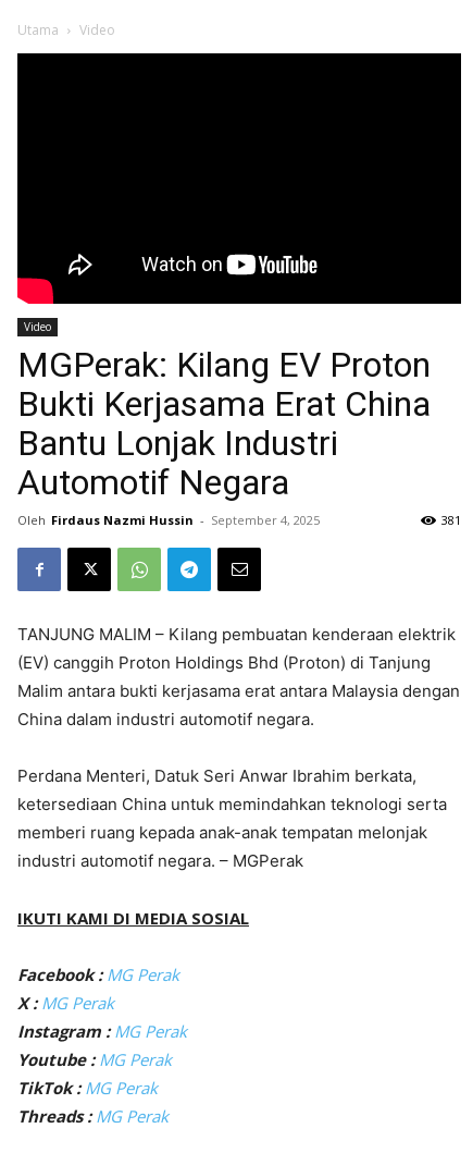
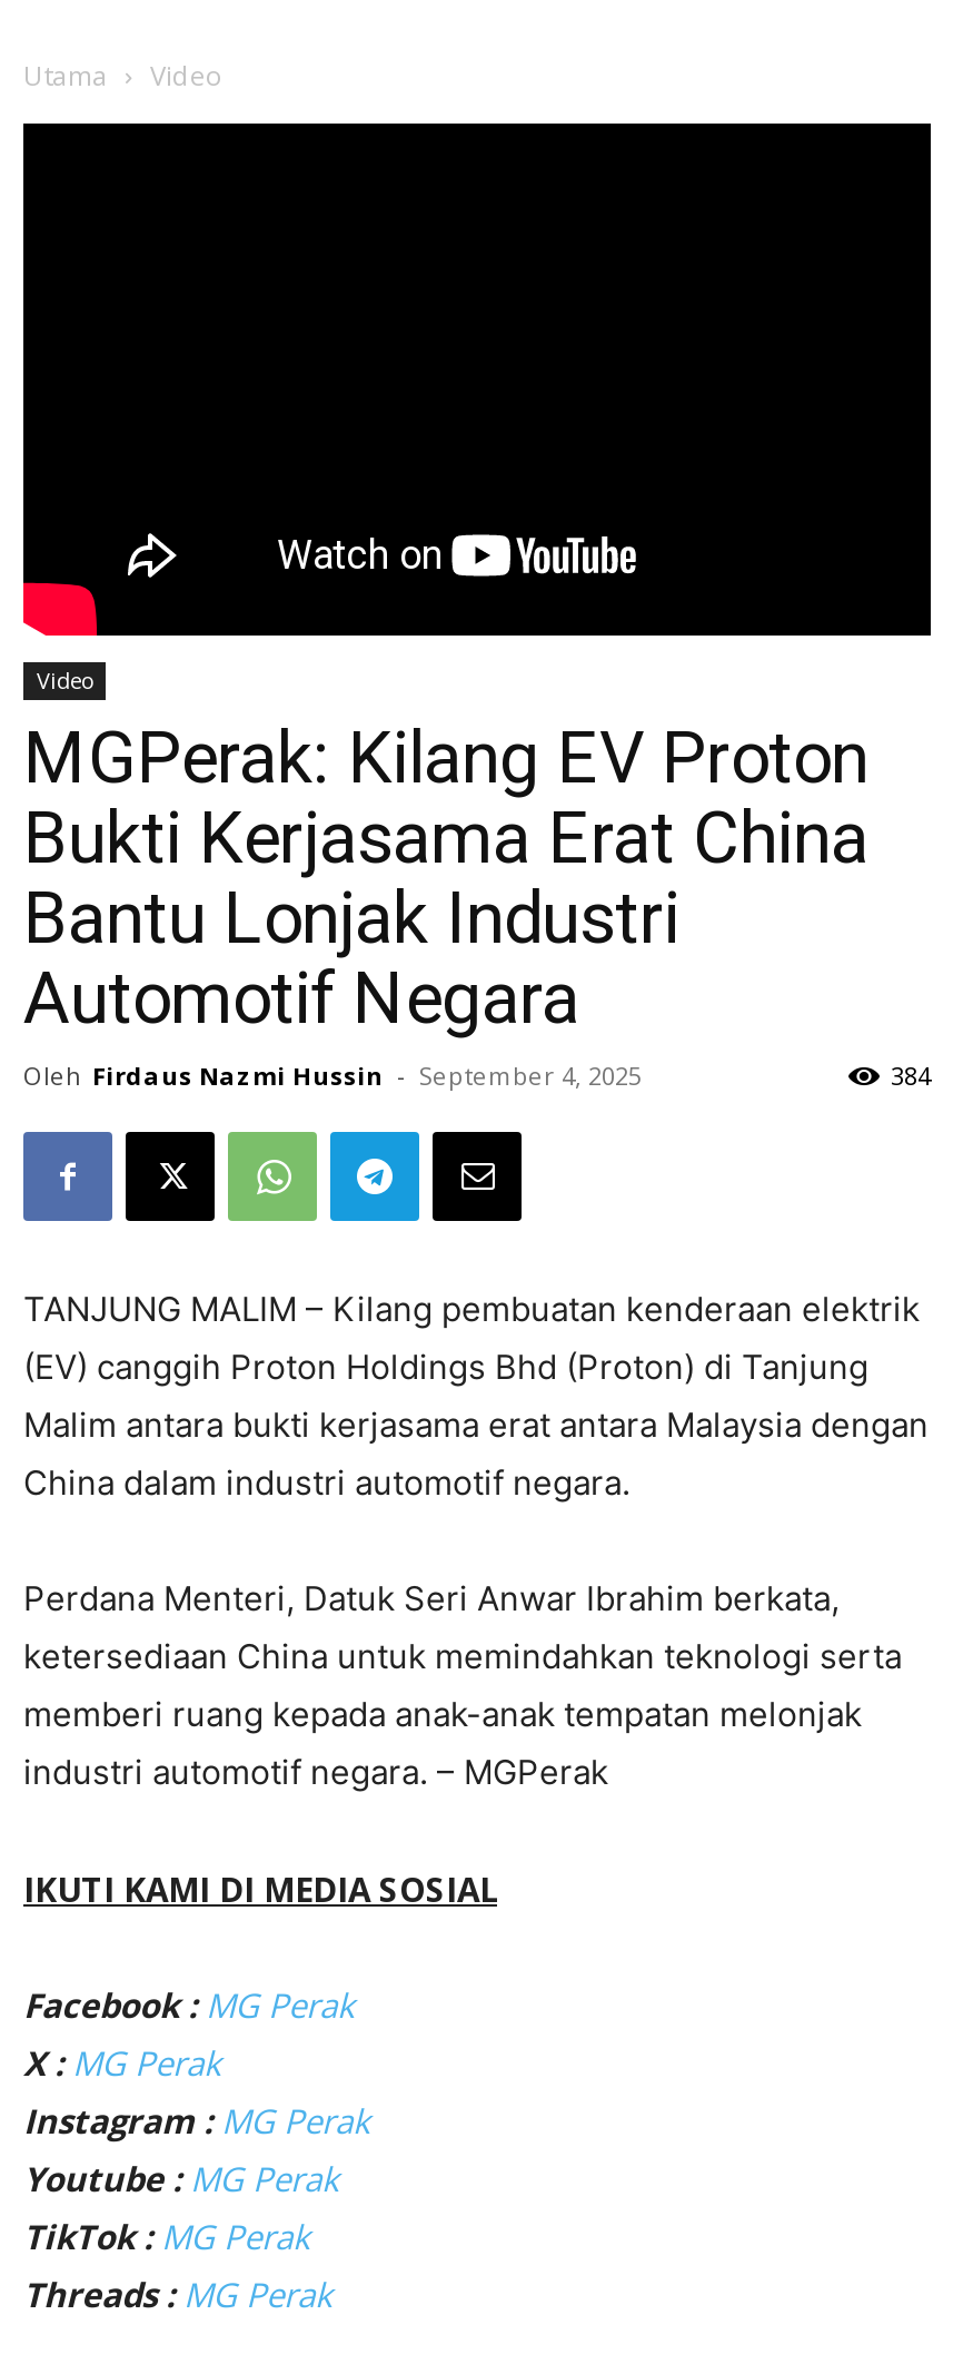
- 381
+ 384
